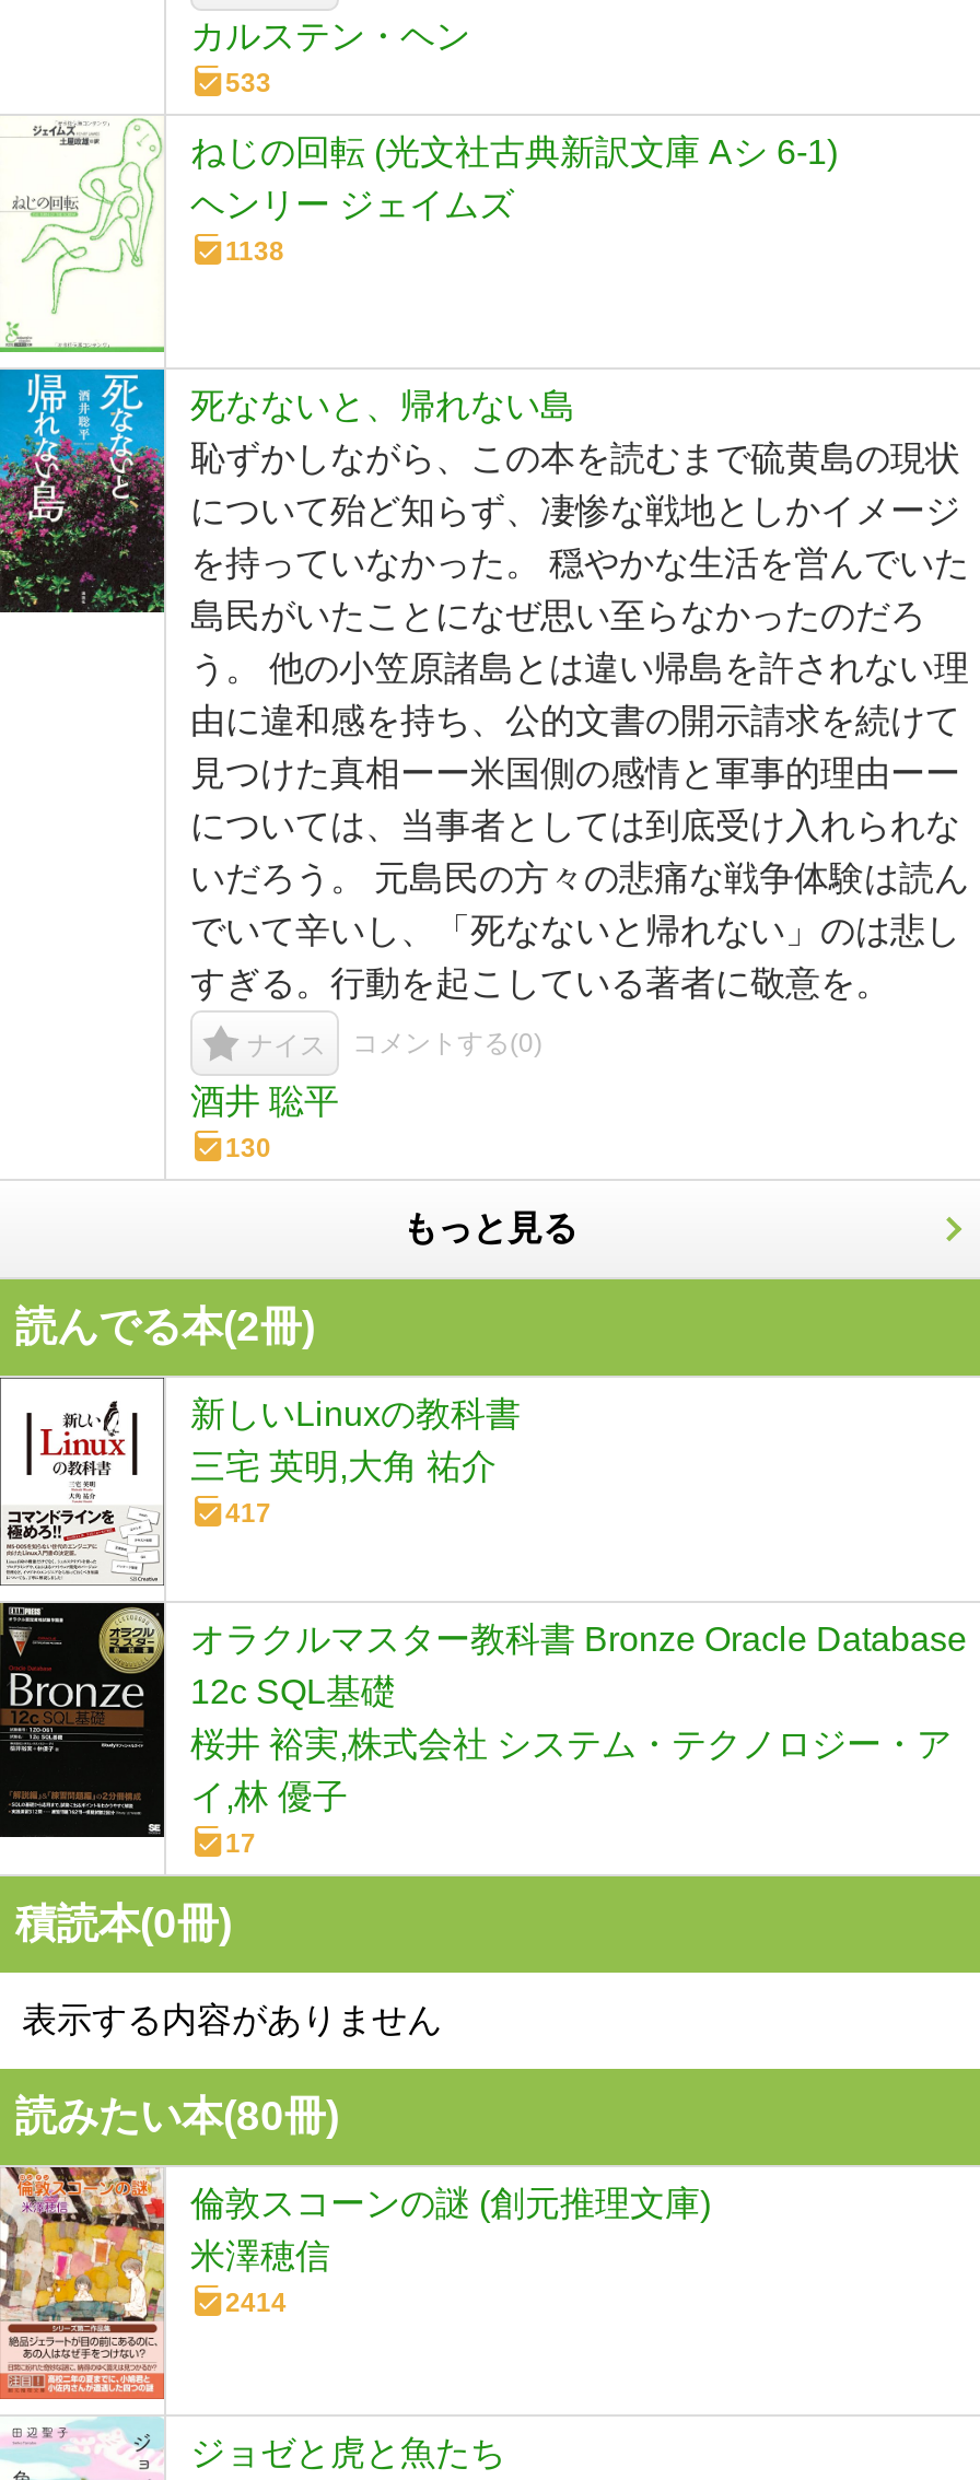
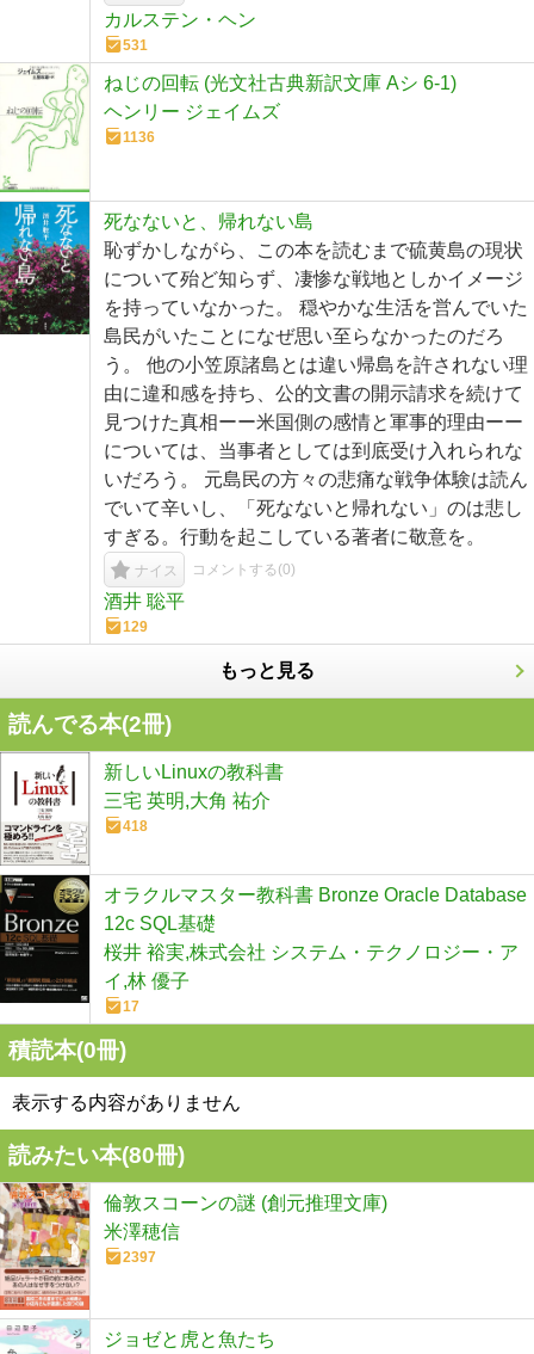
- 533
+ 531

- 1138
+ 1136

- 130
+ 129

- 417
+ 418

- 2414
+ 2397
